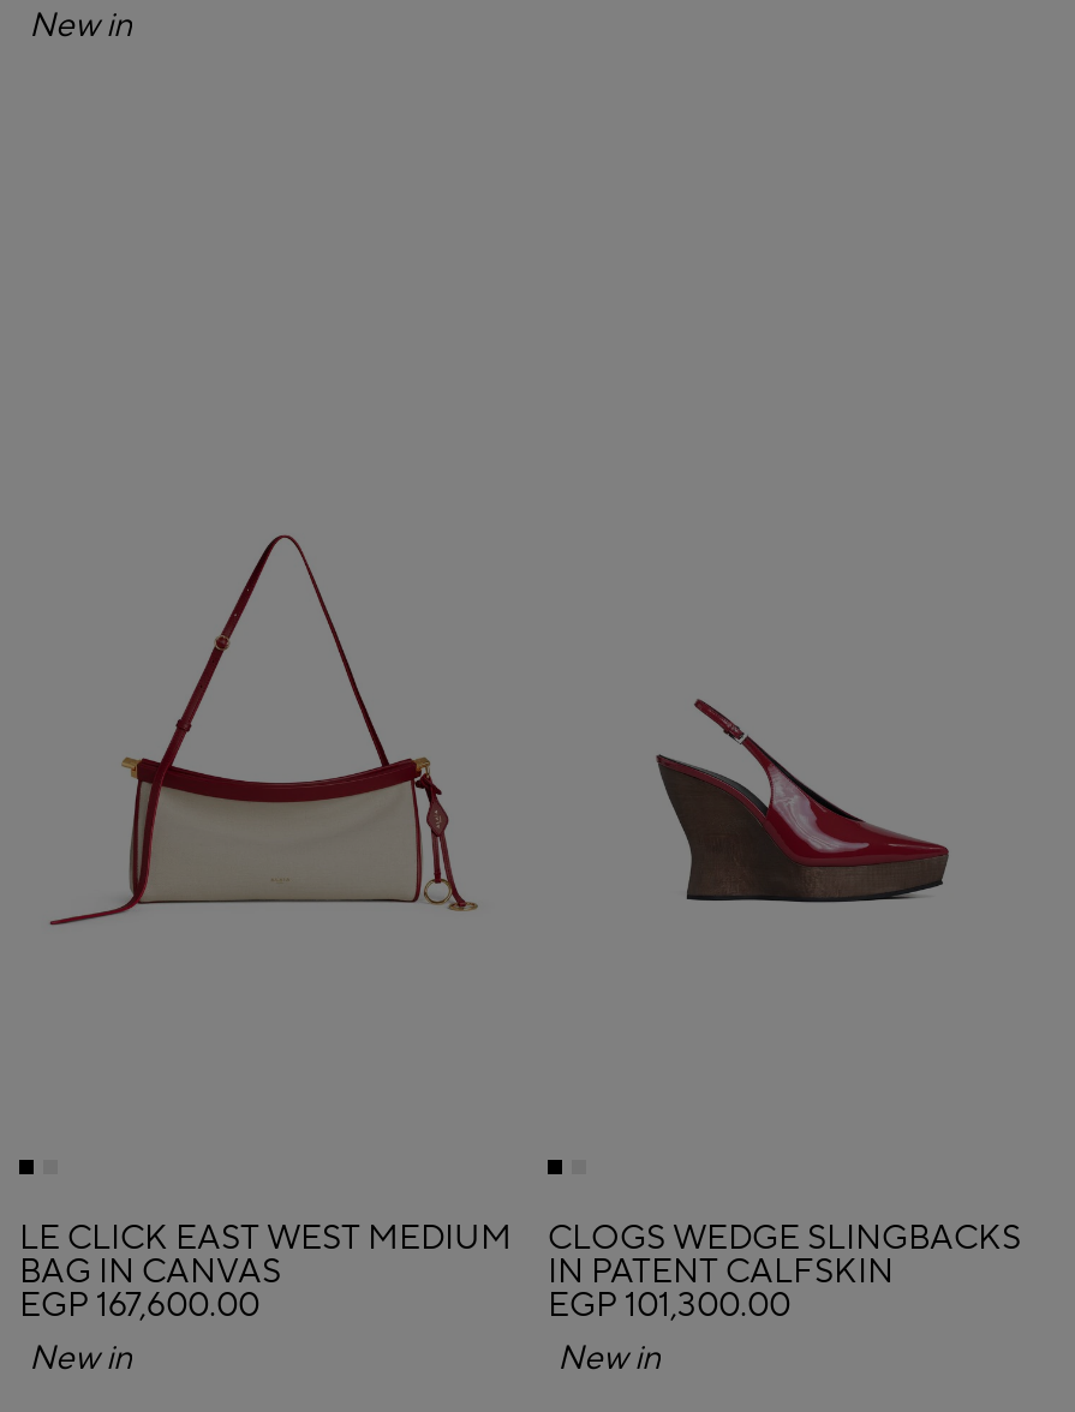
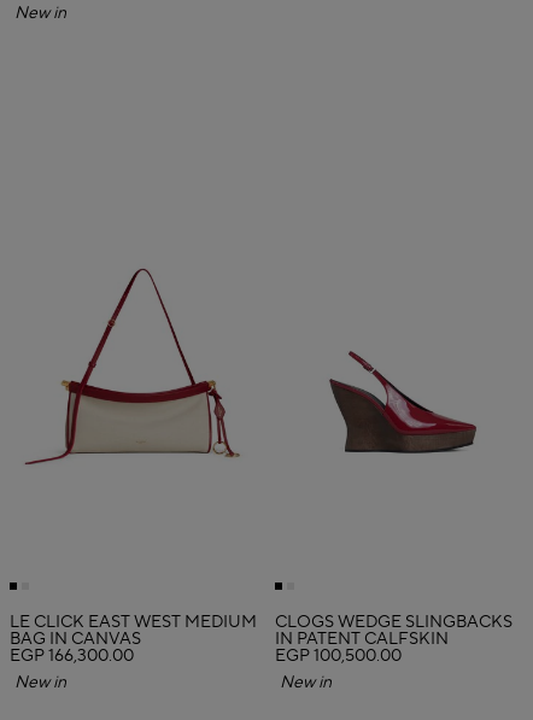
- EGP 167,600.00
+ EGP 166,300.00

- EGP 101,300.00
+ EGP 100,500.00
